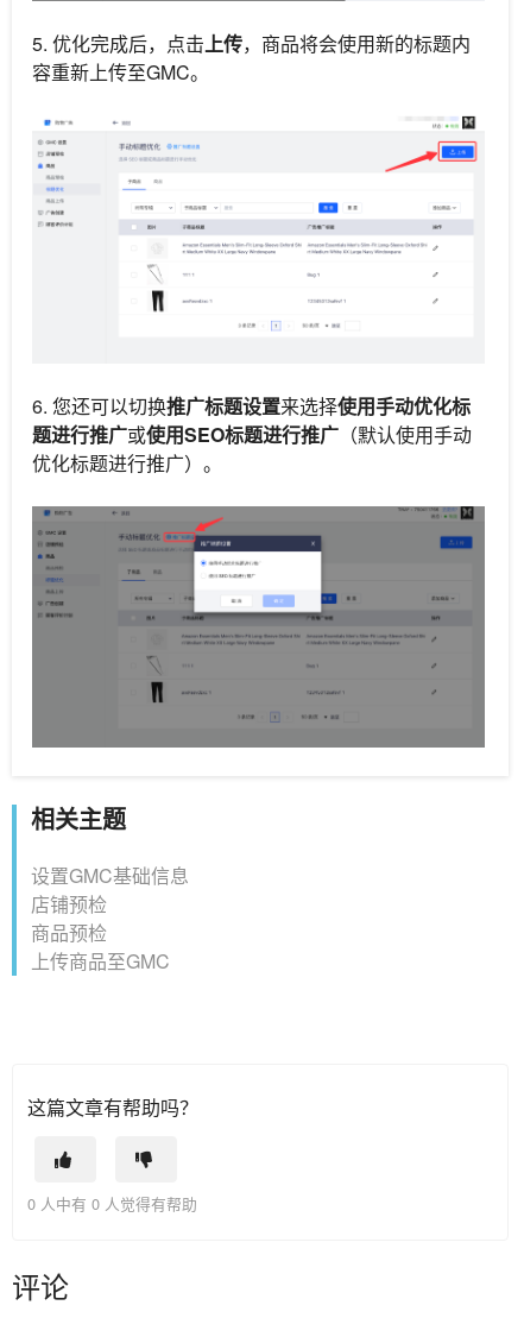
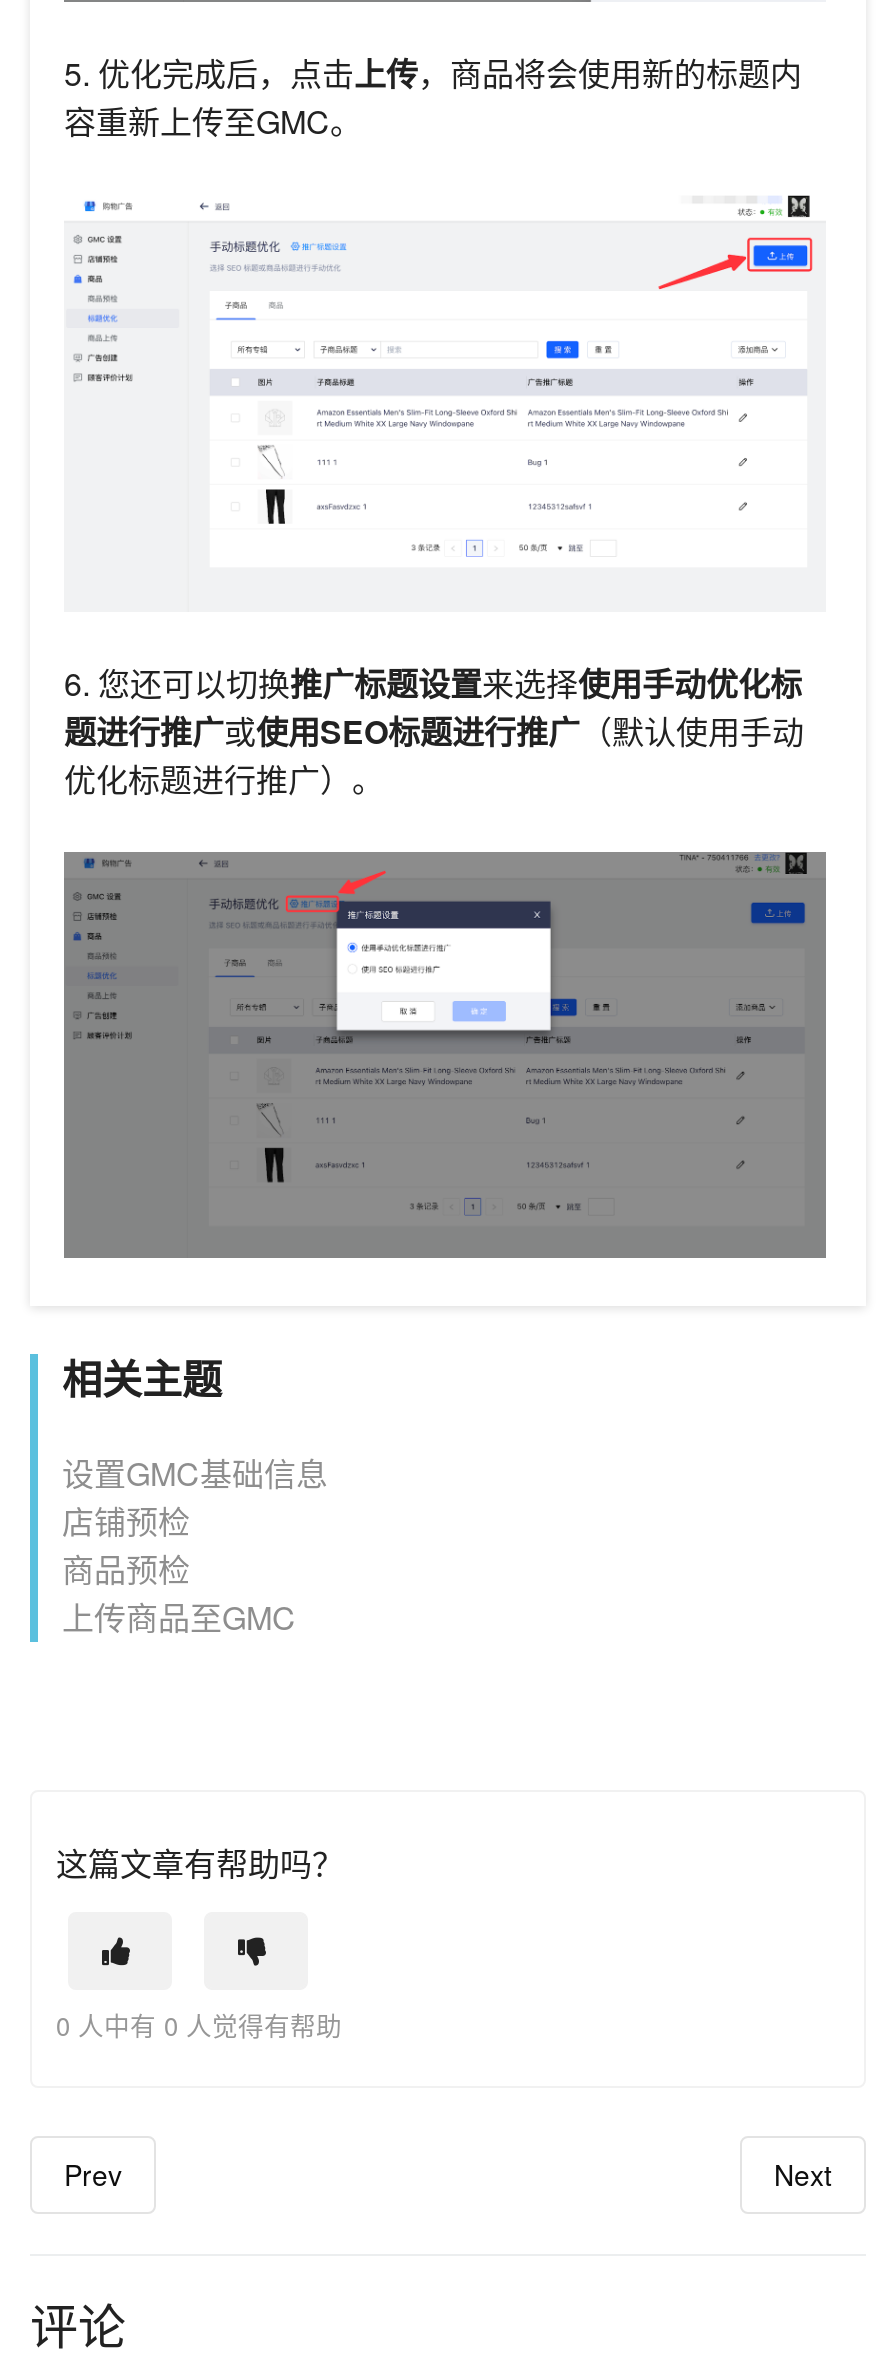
+ Prev
+ Next
